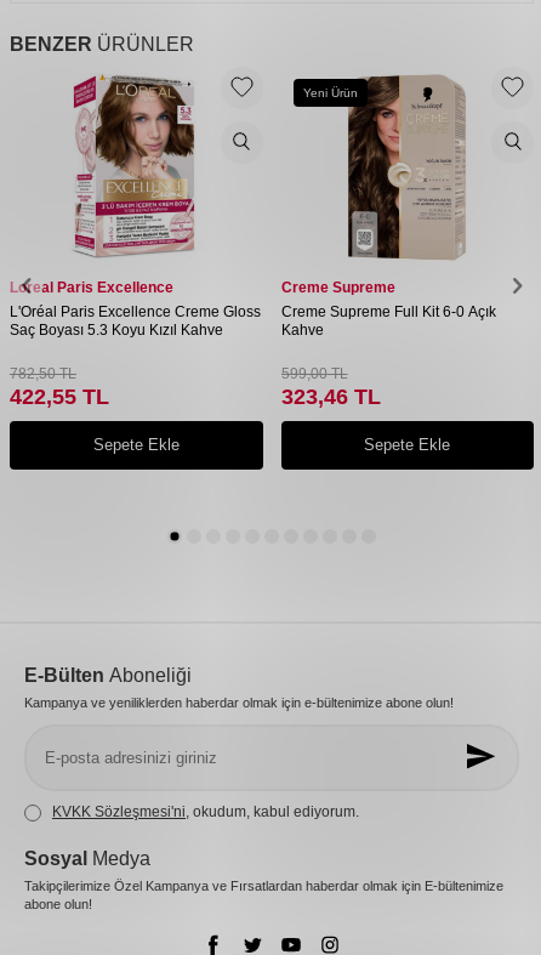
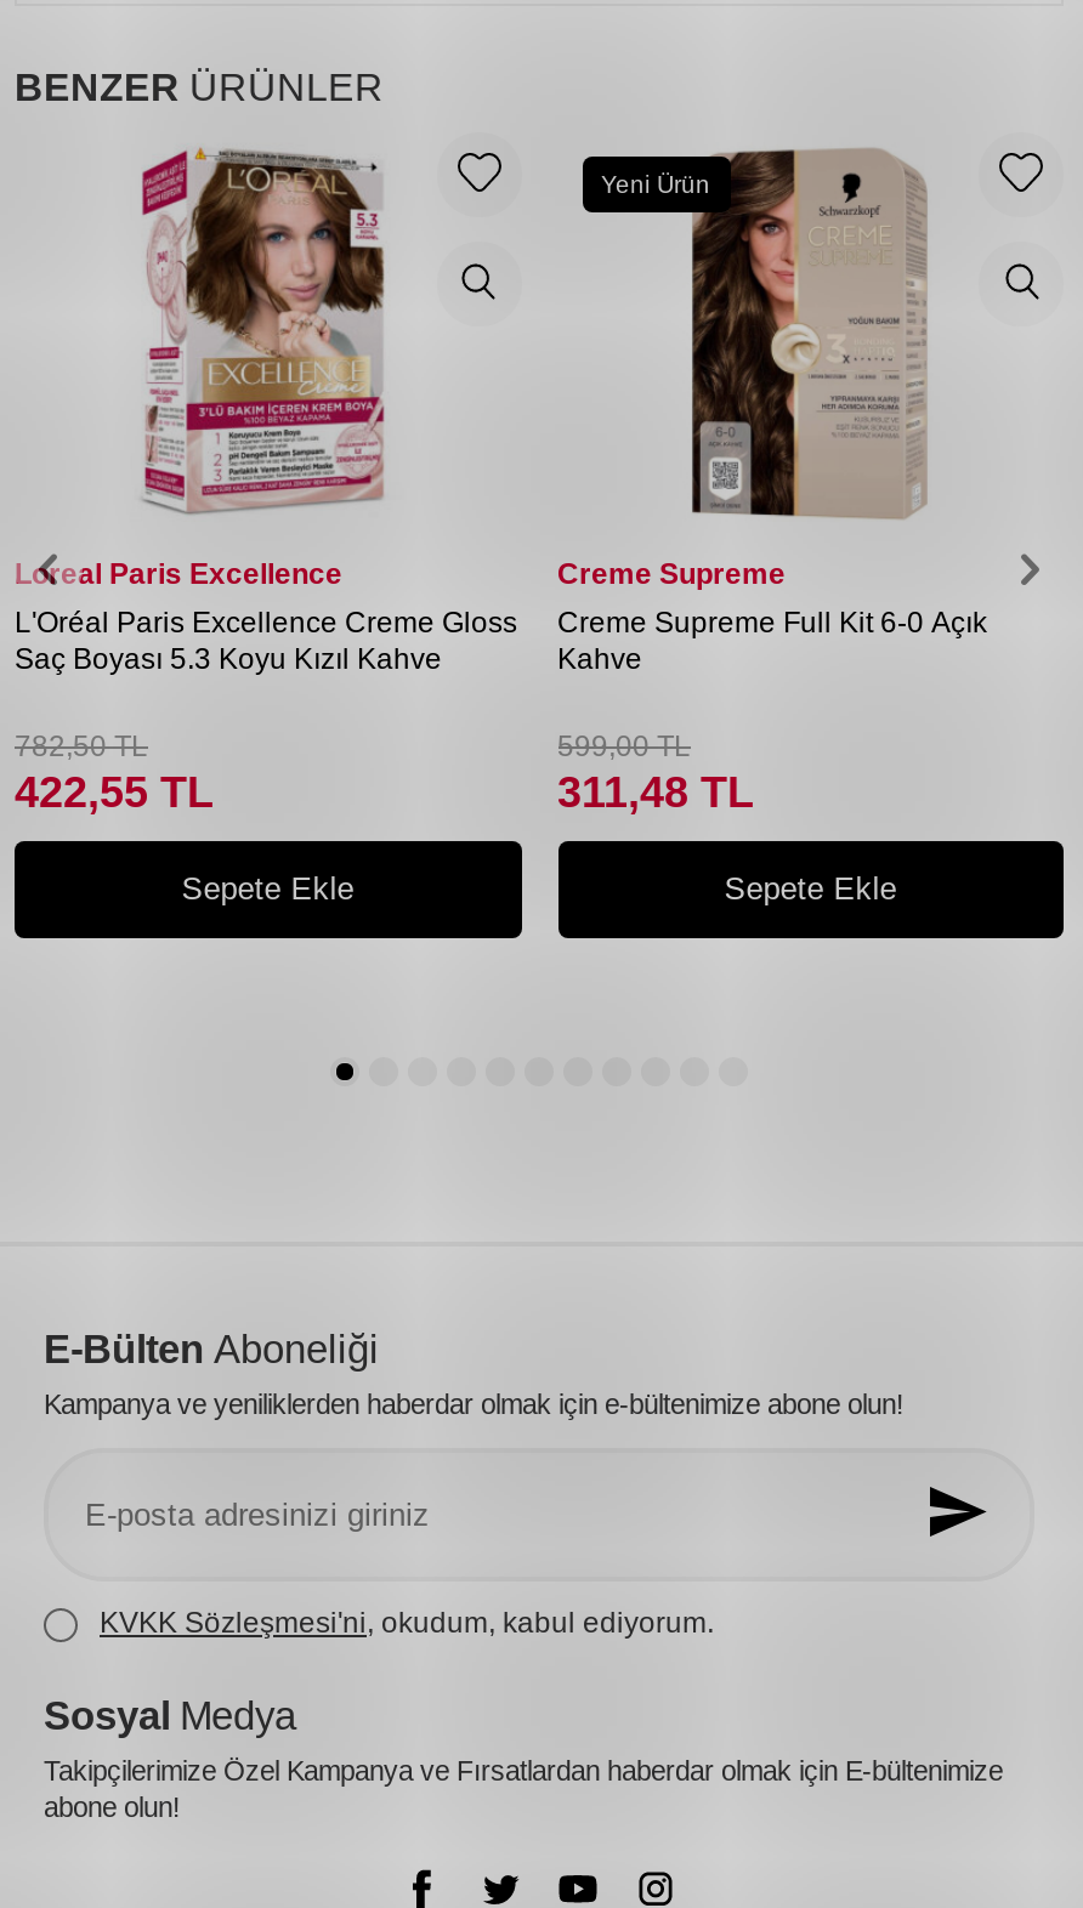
- 323,46 TL
+ 311,48 TL
